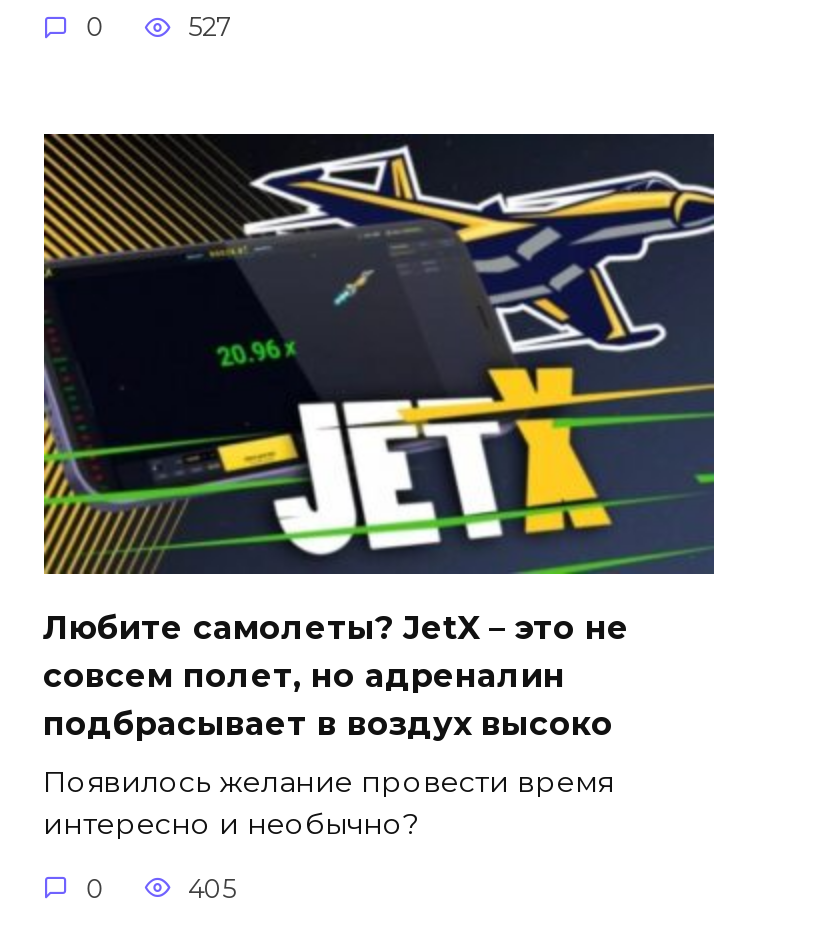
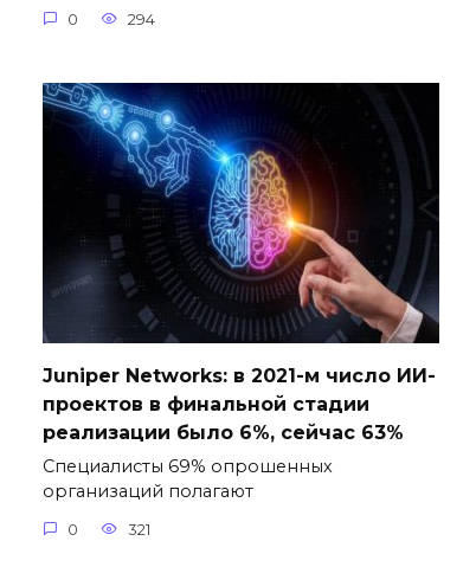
- 527
+ 294

- [image]
- Любите самолеты? JetX – это не
- совсем полет, но адреналин
- подбрасывает в воздух высоко
+ [image]
+ Juniper Networks: в 2021-м число ИИ-
+ проектов в финальной стадии
+ реализации было 6%, сейчас 63%

- Появилось желание провести время
- интересно и необычно?
+ Специалисты 69% опрошенных
+ организаций полагают

- 405
+ 321
